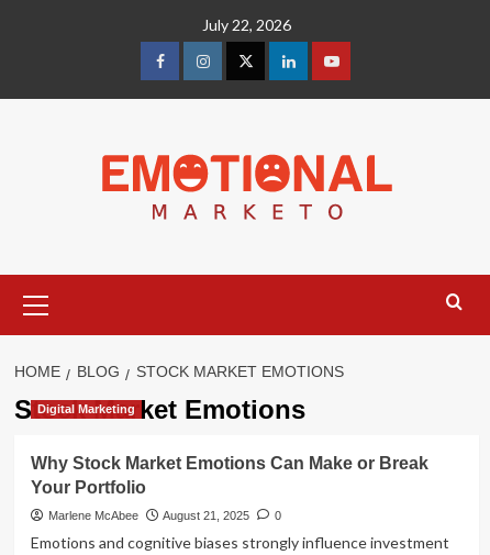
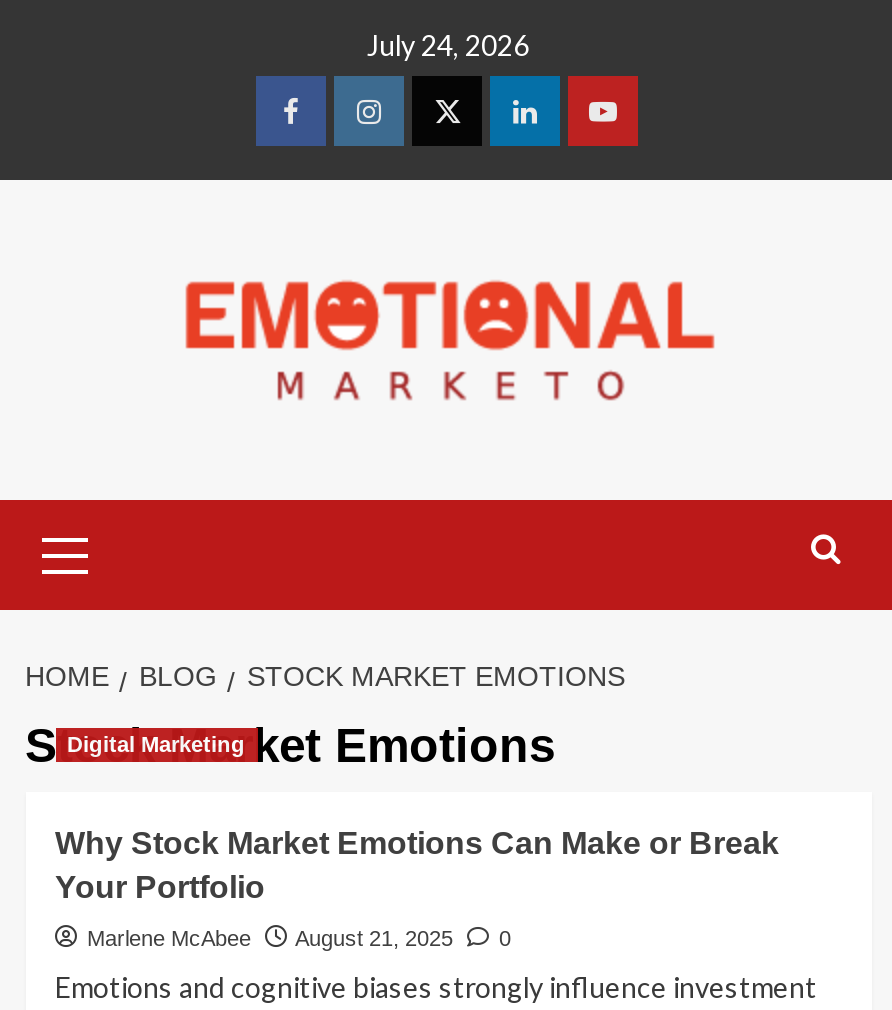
- July 22, 2026
+ July 24, 2026
